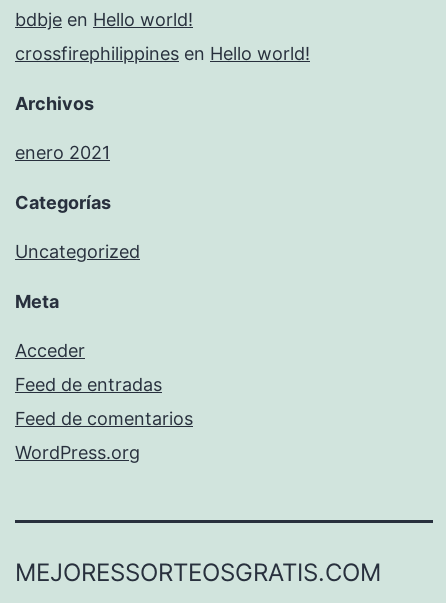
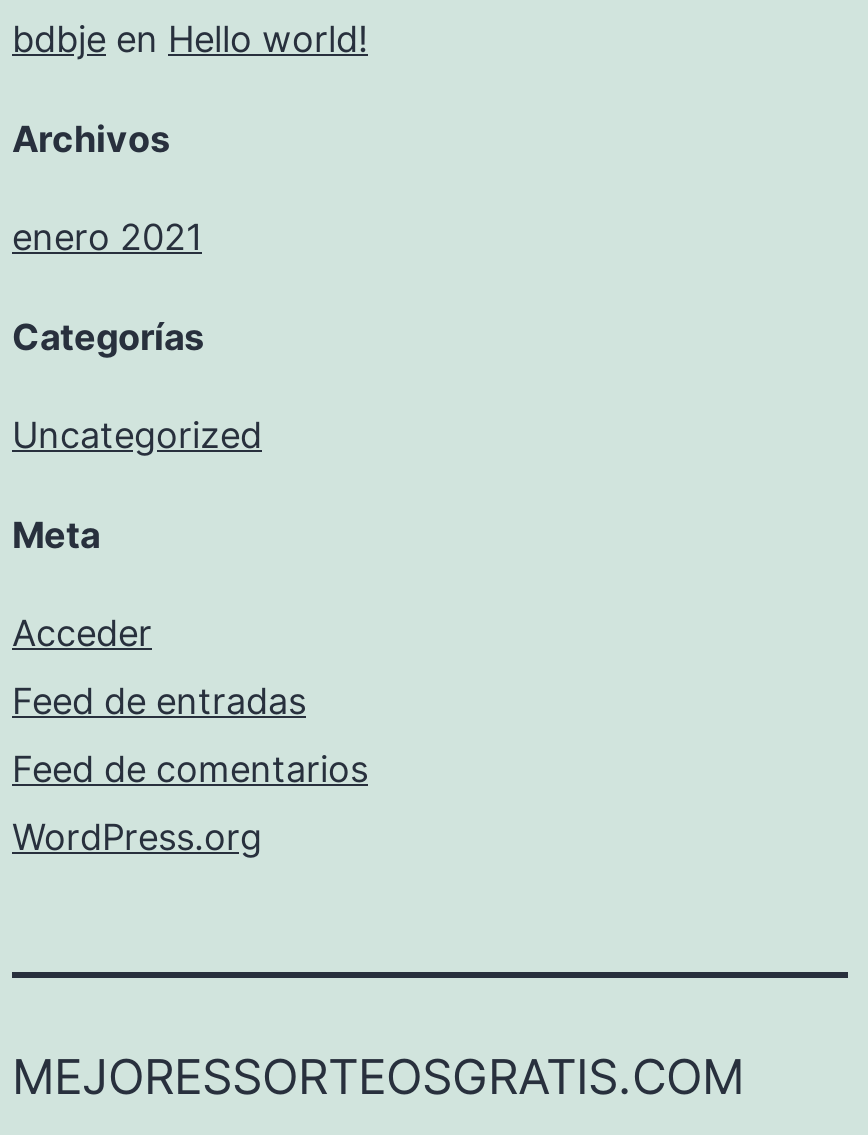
- crossfirephilippines en Hello world!
